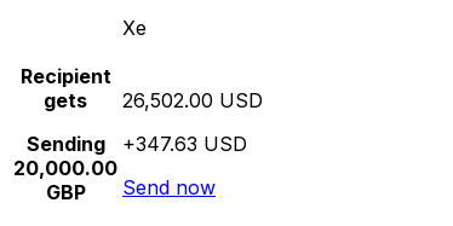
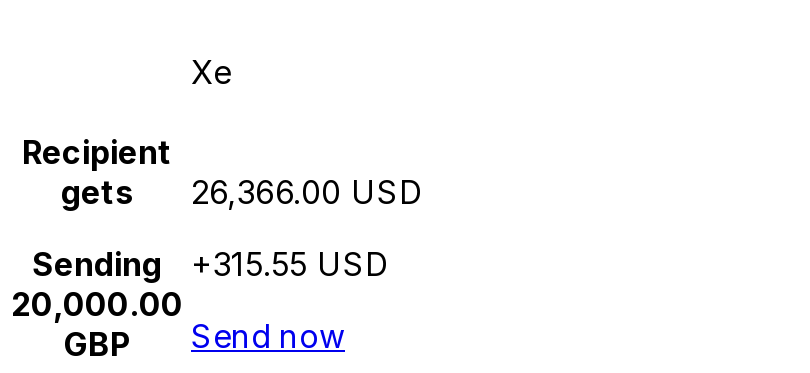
- gets 26,502.00 USD
+ gets 26,366.00 USD

- Sending +347.63 USD
+ Sending +315.55 USD
